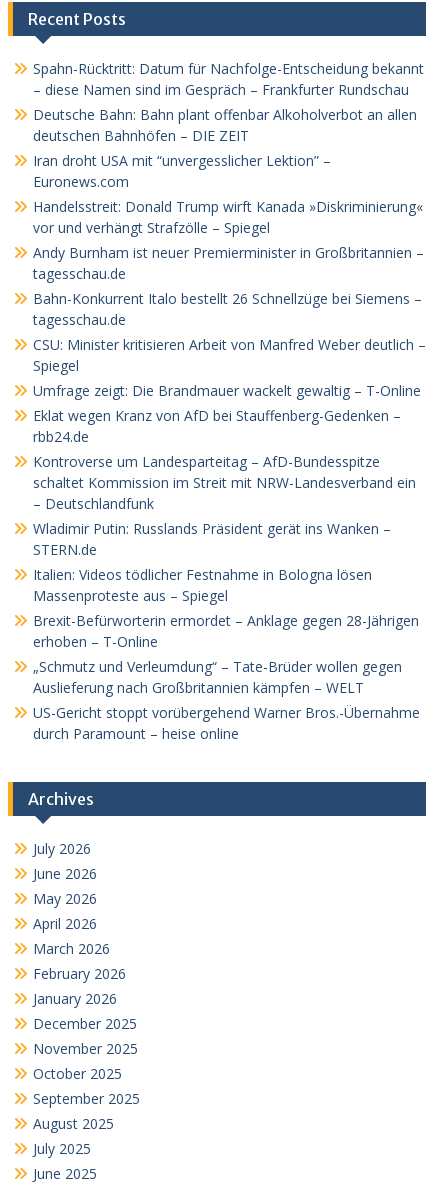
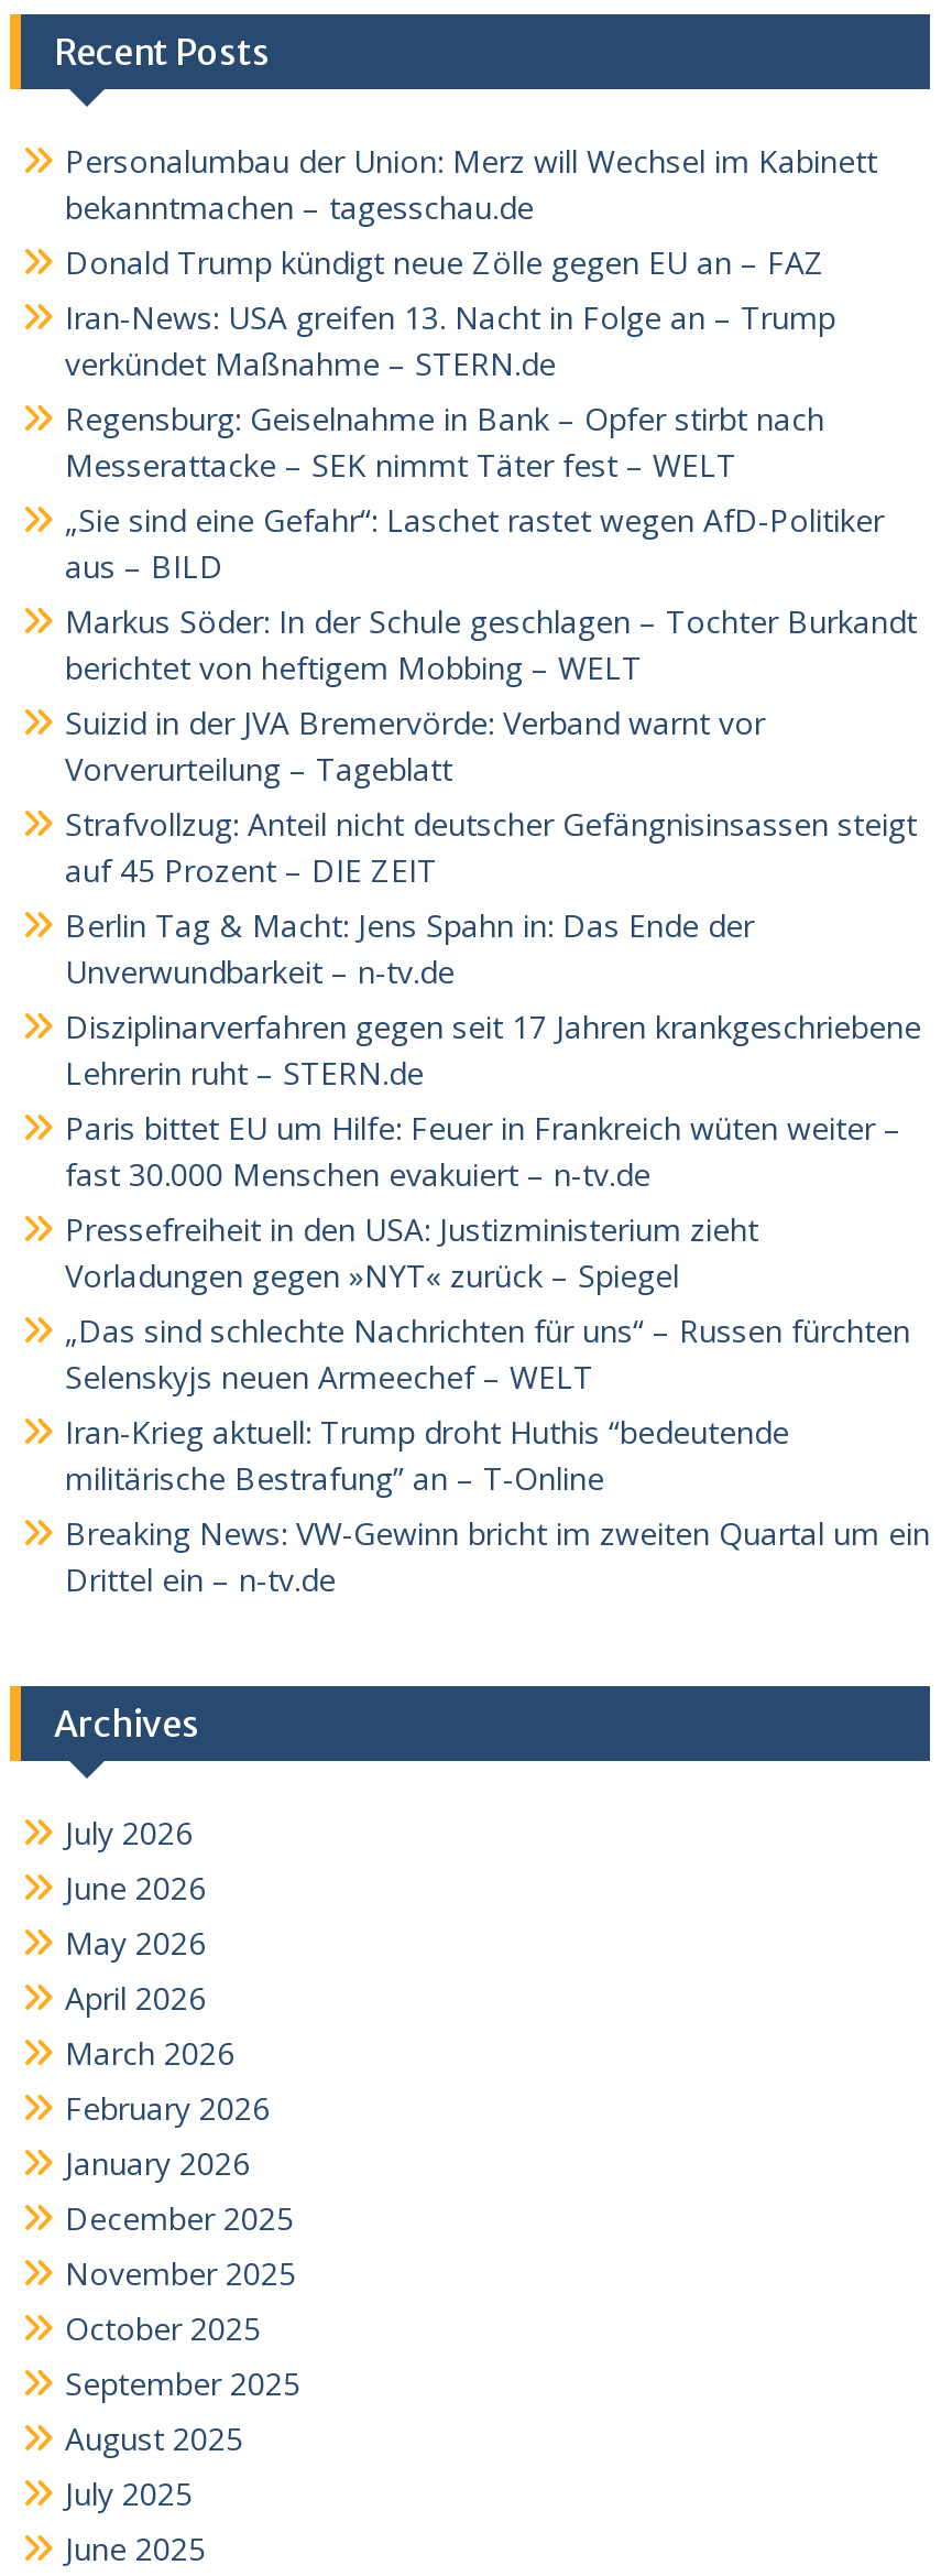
- Spahn-Rücktritt: Datum für Nachfolge-Entscheidung bekannt
- – diese Namen sind im Gespräch – Frankfurter Rundschau
- Deutsche Bahn: Bahn plant offenbar Alkoholverbot an allen
- deutschen Bahnhöfen – DIE ZEIT
- Iran droht USA mit “unvergesslicher Lektion” –
- Euronews.com
- Handelsstreit: Donald Trump wirft Kanada »Diskriminierung«
- vor und verhängt Strafzölle – Spiegel
- Andy Burnham ist neuer Premierminister in Großbritannien –
- tagesschau.de
- Bahn-Konkurrent Italo bestellt 26 Schnellzüge bei Siemens –
- tagesschau.de
- CSU: Minister kritisieren Arbeit von Manfred Weber deutlich –
- Spiegel
- Umfrage zeigt: Die Brandmauer wackelt gewaltig – T-Online
- Eklat wegen Kranz von AfD bei Stauffenberg-Gedenken –
- rbb24.de
- Kontroverse um Landesparteitag – AfD-Bundesspitze
- schaltet Kommission im Streit mit NRW-Landesverband ein
- – Deutschlandfunk
- Wladimir Putin: Russlands Präsident gerät ins Wanken –
- STERN.de
- Italien: Videos tödlicher Festnahme in Bologna lösen
- Massenproteste aus – Spiegel
- Brexit-Befürworterin ermordet – Anklage gegen 28-Jährigen
- erhoben – T-Online
- „Schmutz und Verleumdung“ – Tate-Brüder wollen gegen
- Auslieferung nach Großbritannien kämpfen – WELT
- US-Gericht stoppt vorübergehend Warner Bros.-Übernahme
- durch Paramount – heise online
+ Personalumbau der Union: Merz will Wechsel im Kabinett
+ bekanntmachen – tagesschau.de
+ Donald Trump kündigt neue Zölle gegen EU an – FAZ
+ Iran-News: USA greifen 13. Nacht in Folge an – Trump
+ verkündet Maßnahme – STERN.de
+ Regensburg: Geiselnahme in Bank – Opfer stirbt nach
+ Messerattacke – SEK nimmt Täter fest – WELT
+ „Sie sind eine Gefahr“: Laschet rastet wegen AfD-Politiker
+ aus – BILD
+ Markus Söder: In der Schule geschlagen – Tochter Burkandt
+ berichtet von heftigem Mobbing – WELT
+ Suizid in der JVA Bremervörde: Verband warnt vor
+ Vorverurteilung – Tageblatt
+ Strafvollzug: Anteil nicht deutscher Gefängnisinsassen steigt
+ auf 45 Prozent – DIE ZEIT
+ Berlin Tag & Macht: Jens Spahn in: Das Ende der
+ Unverwundbarkeit – n-tv.de
+ Disziplinarverfahren gegen seit 17 Jahren krankgeschriebene
+ Lehrerin ruht – STERN.de
+ Paris bittet EU um Hilfe: Feuer in Frankreich wüten weiter –
+ fast 30.000 Menschen evakuiert – n-tv.de
+ Pressefreiheit in den USA: Justizministerium zieht
+ Vorladungen gegen »NYT« zurück – Spiegel
+ „Das sind schlechte Nachrichten für uns“ – Russen fürchten
+ Selenskyjs neuen Armeechef – WELT
+ Iran-Krieg aktuell: Trump droht Huthis “bedeutende
+ militärische Bestrafung” an – T-Online
+ Breaking News: VW-Gewinn bricht im zweiten Quartal um ein
+ Drittel ein – n-tv.de
